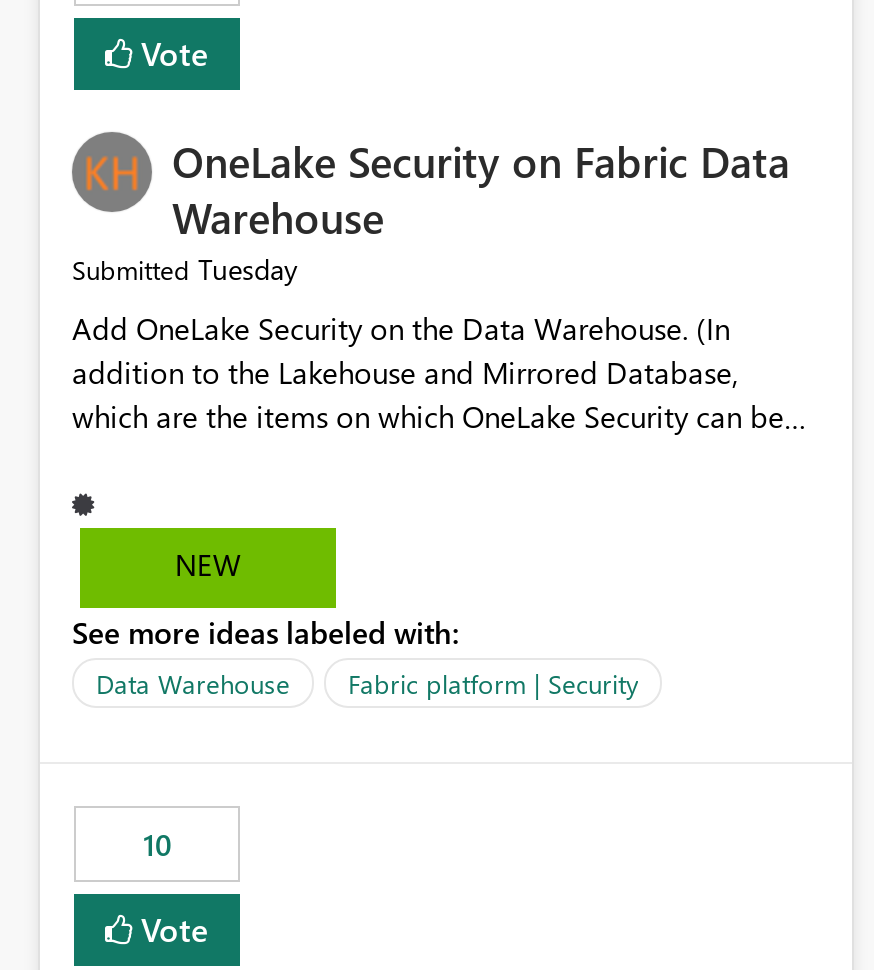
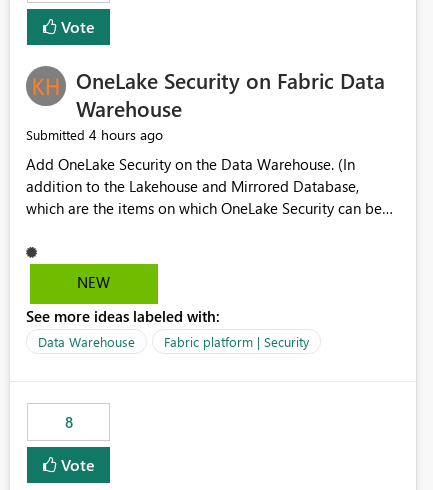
- Submitted Tuesday
+ Submitted 4 hours ago

- 10
+ 8
